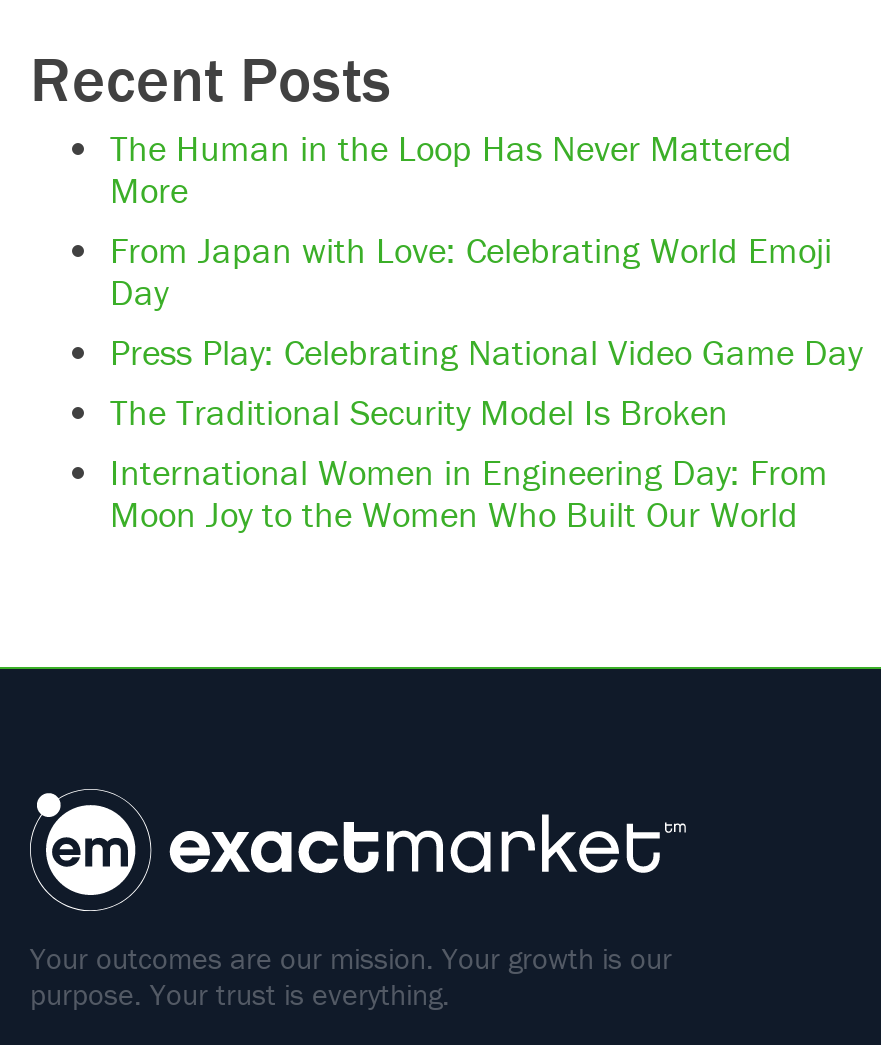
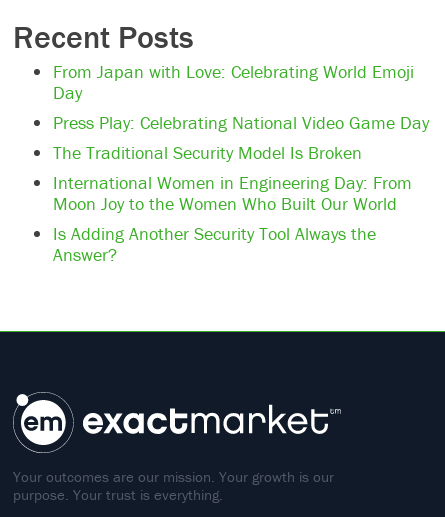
- The Human in the Loop Has Never Mattered
- More

moved up: From Japan with Love: Celebrating World Emoji | Day | Press Play: Celebrating National Video Game Day | The Traditional Security Model Is Broken | International Women in Engineering Day: From | Moon Joy to the Women Who Built Our World

+ Is Adding Another Security Tool Always the
+ Answer?
